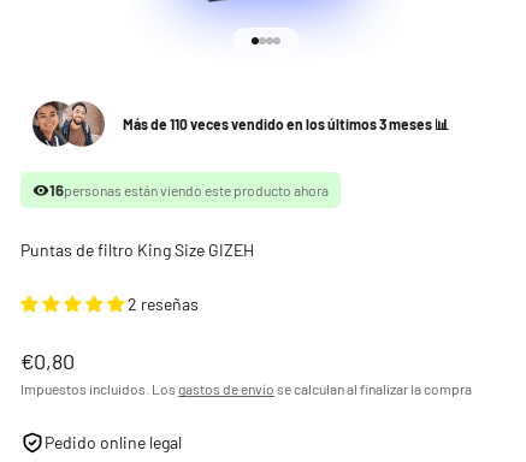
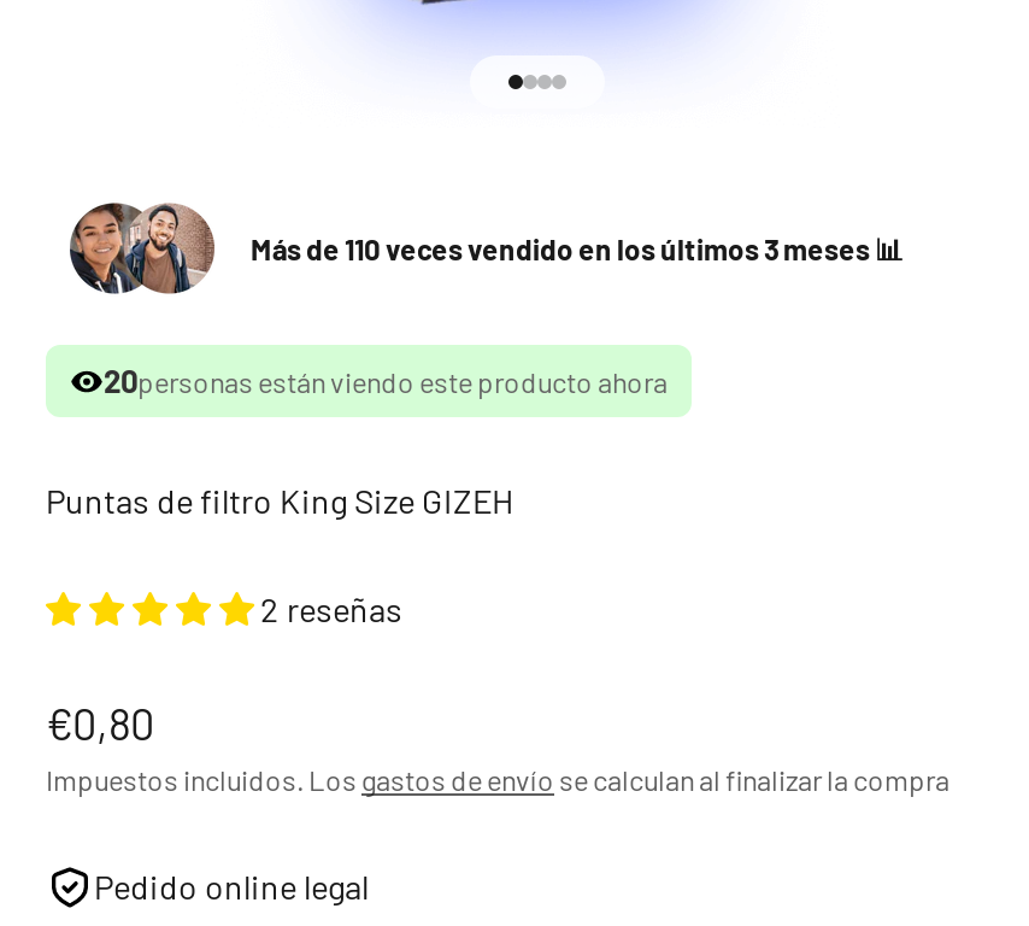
- 16personas están viendo este producto ahora
+ 20personas están viendo este producto ahora
